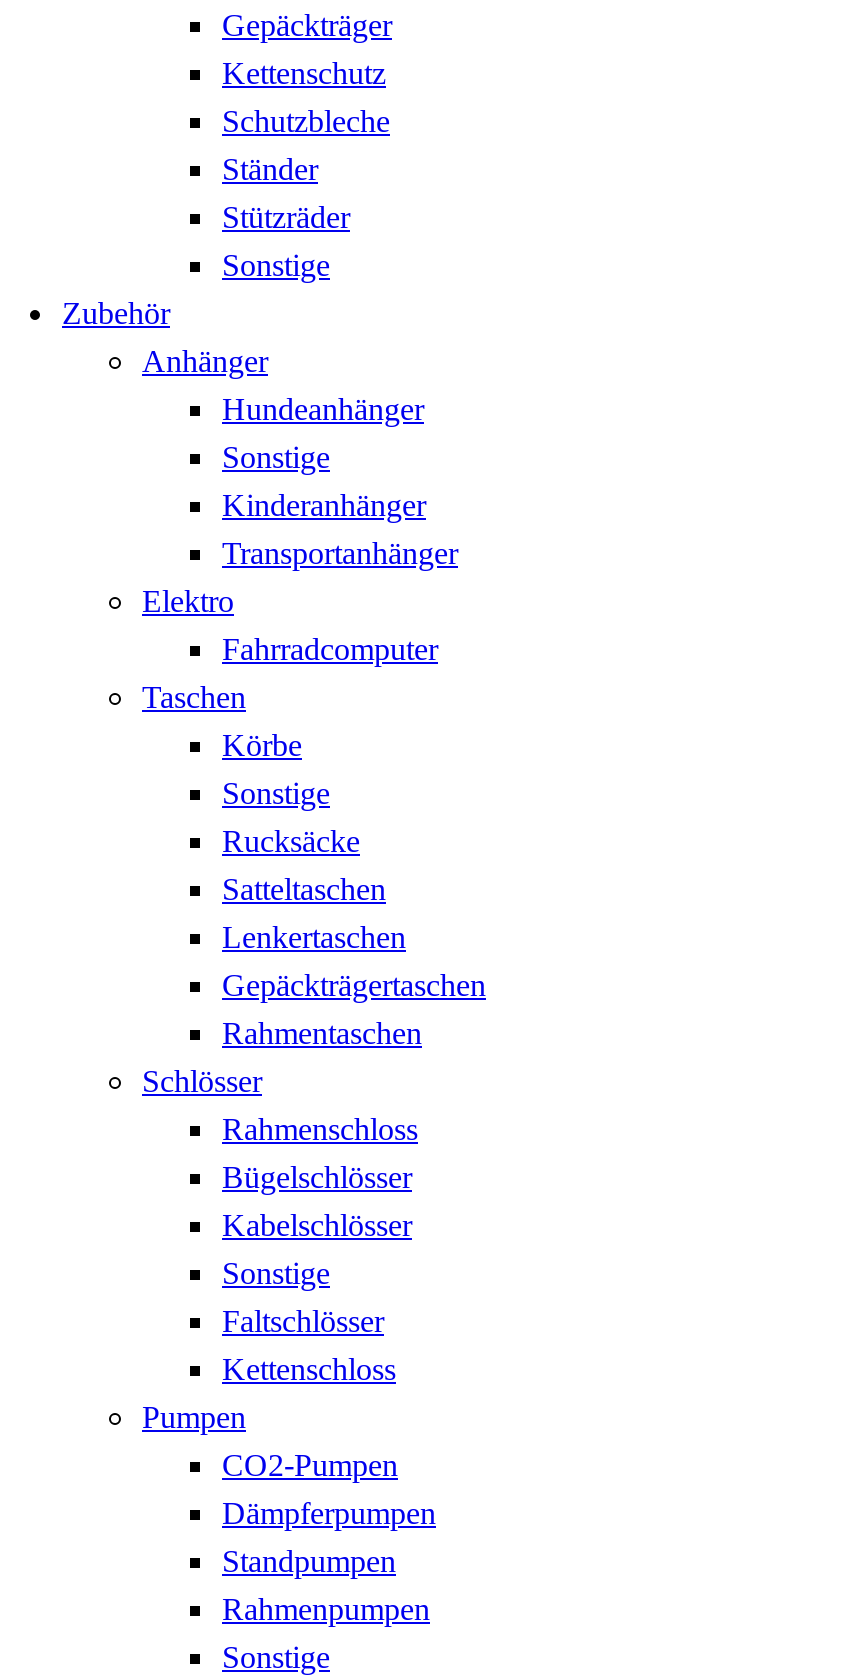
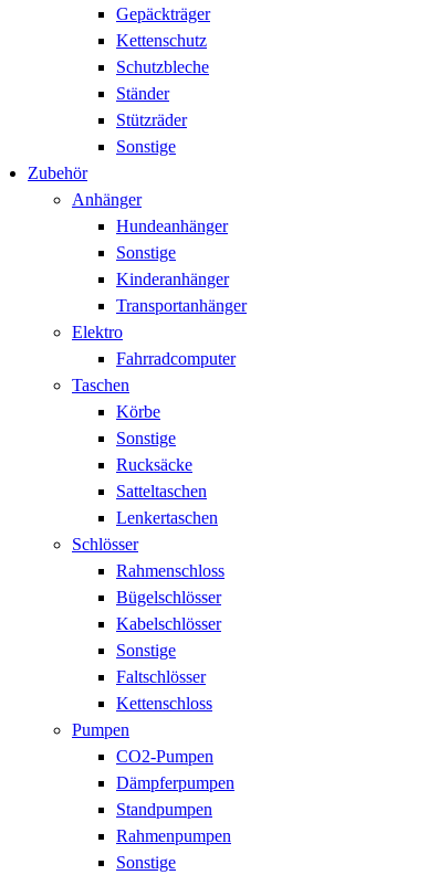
- Gepäckträgertaschen
- Rahmentaschen
